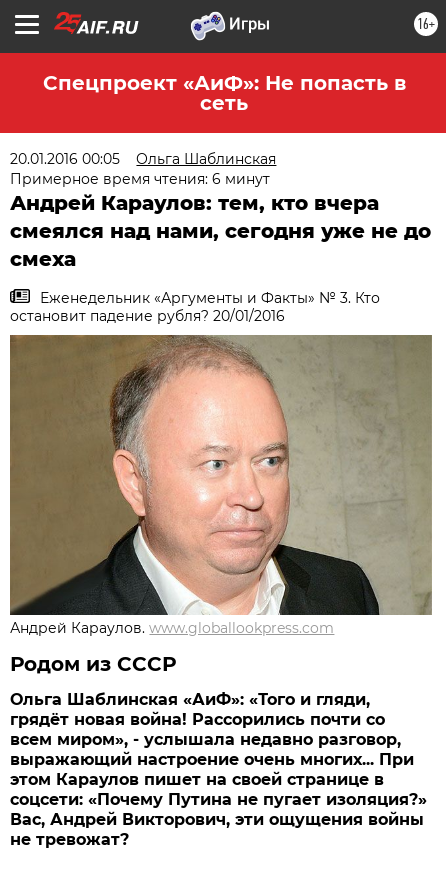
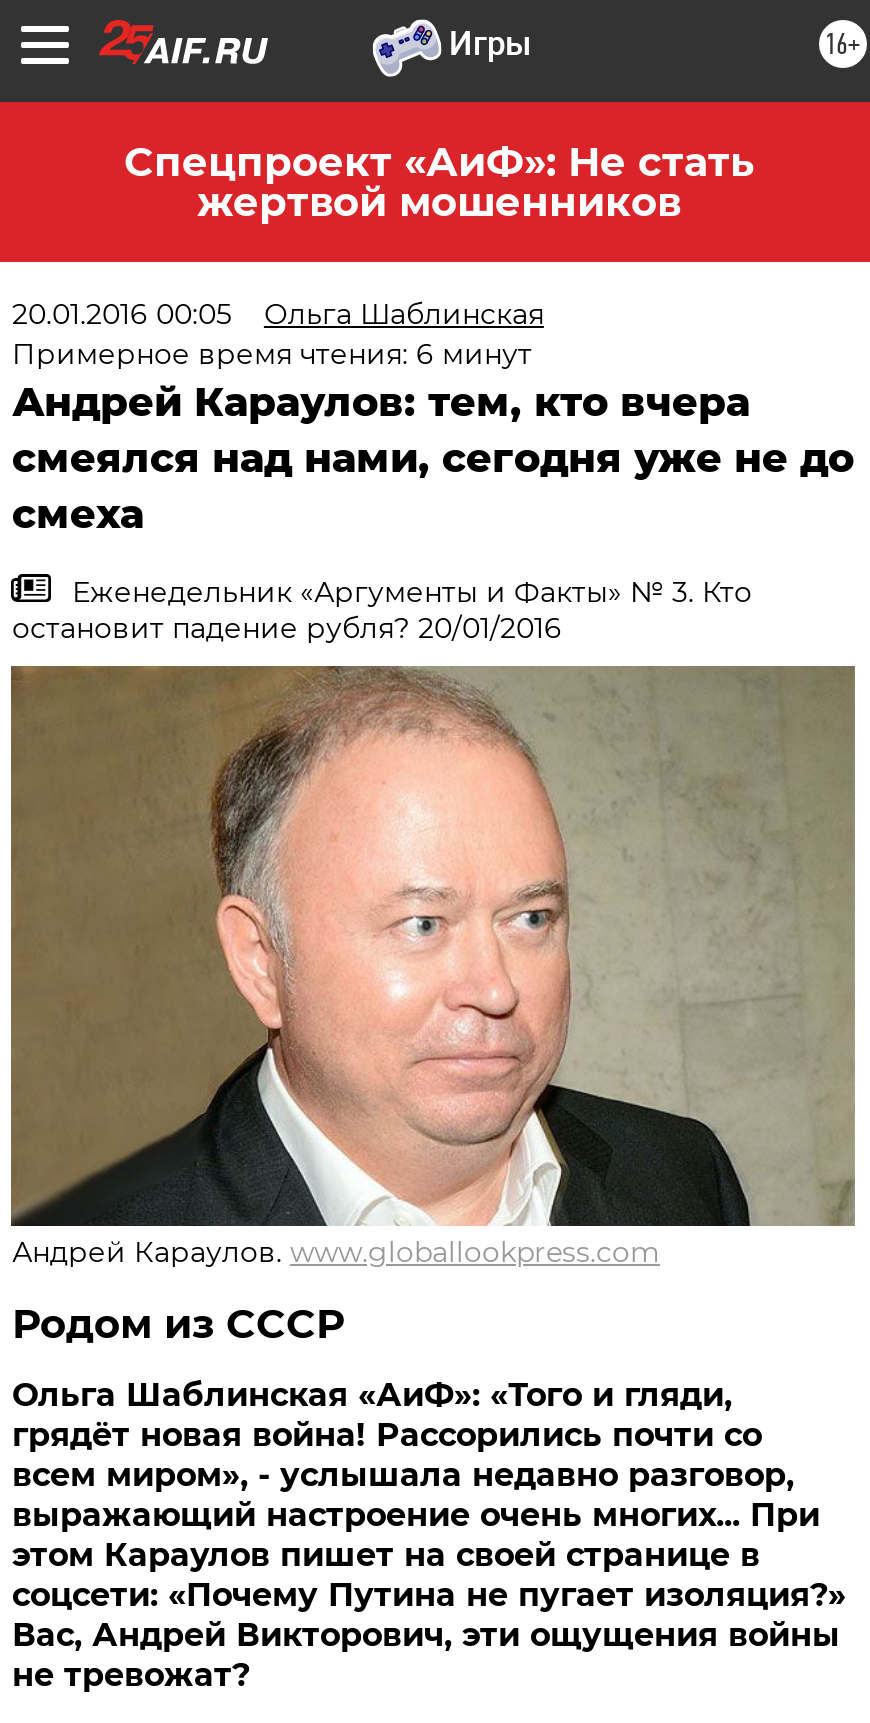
- Спецпроект «АиФ»: Не попасть в
- сеть
+ Спецпроект «АиФ»: Не стать
+ жертвой мошенников
